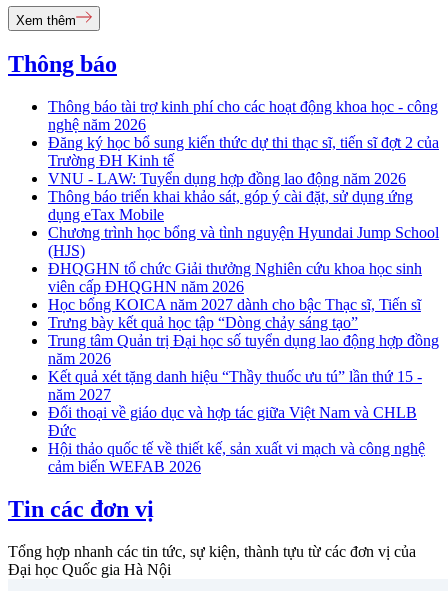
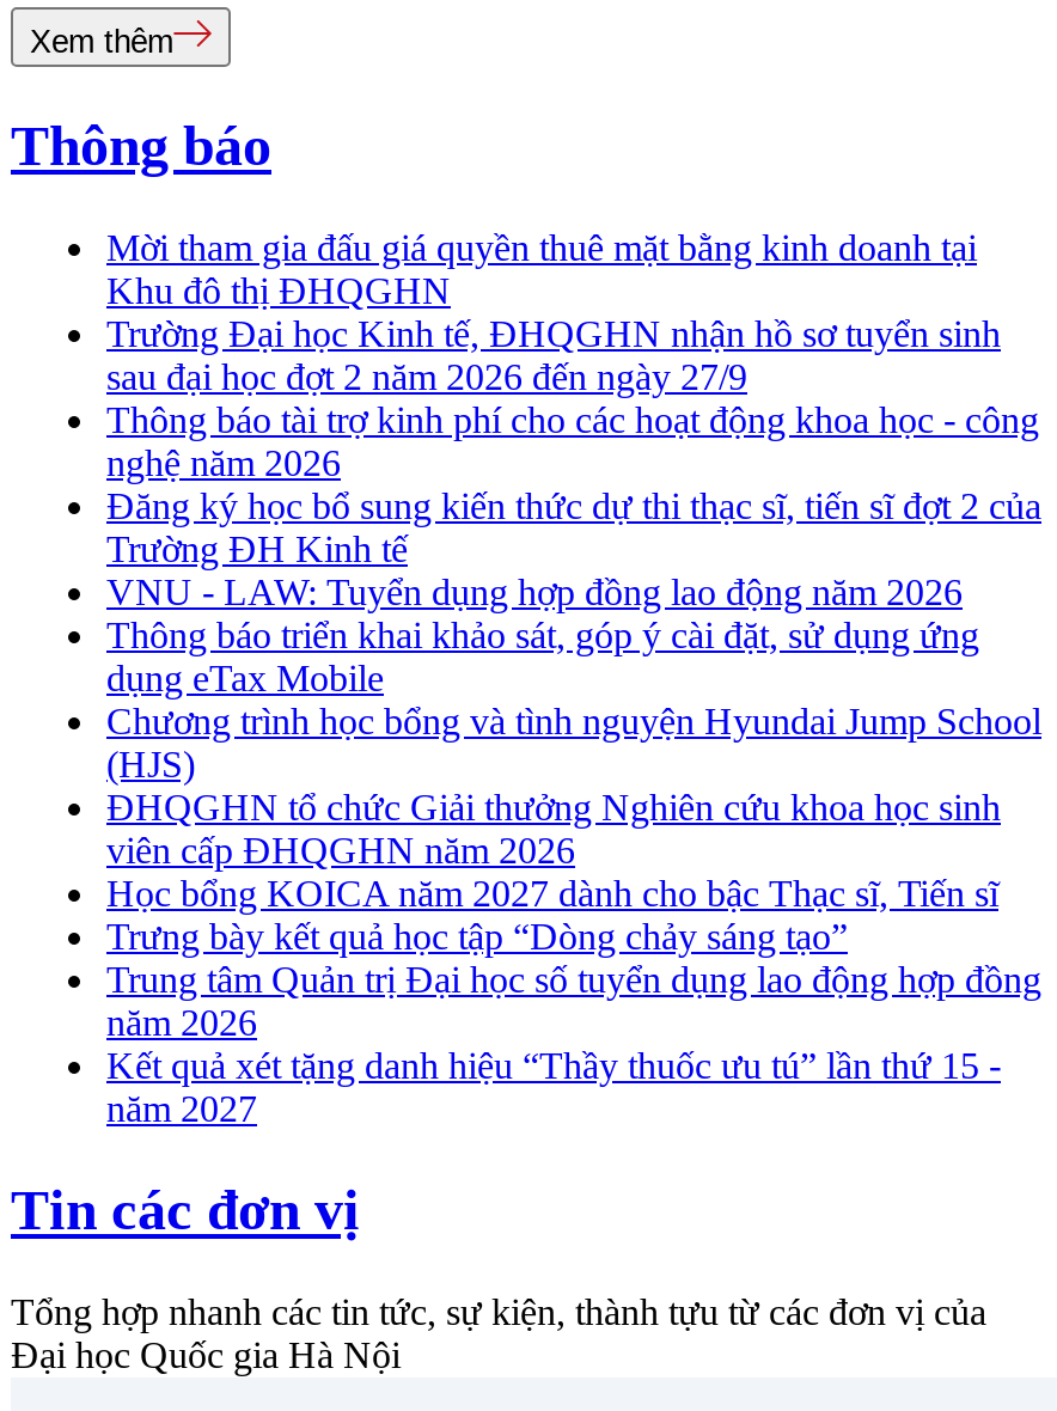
+ Mời tham gia đấu giá quyền thuê mặt bằng kinh doanh tại
+ Khu đô thị ĐHQGHN
+ Trường Đại học Kinh tế, ĐHQGHN nhận hồ sơ tuyển sinh
+ sau đại học đợt 2 năm 2026 đến ngày 27/9

moved down: Thông báo tài trợ kinh phí cho các hoạt động khoa học - công | nghệ năm 2026 | Đăng ký học bổ sung kiến thức dự thi thạc sĩ, tiến sĩ đợt 2 của | ... | Kết quả xét tặng danh hiệu “Thầy thuốc ưu tú” lần thứ 15 - | năm 2027

- Đối thoại về giáo dục và hợp tác giữa Việt Nam và CHLB
- Đức
- Hội thảo quốc tế về thiết kế, sản xuất vi mạch và công nghệ
- cảm biến WEFAB 2026
